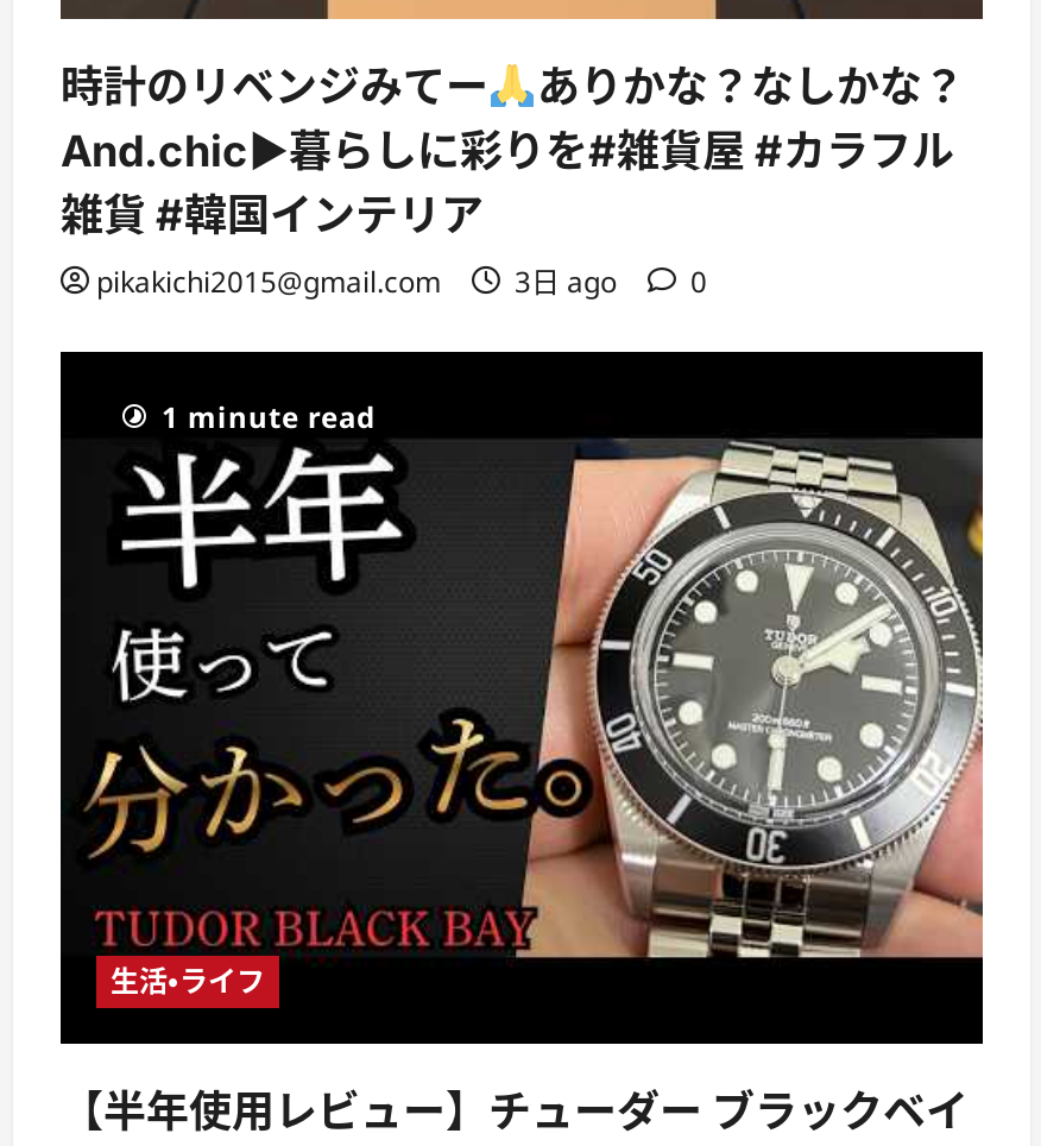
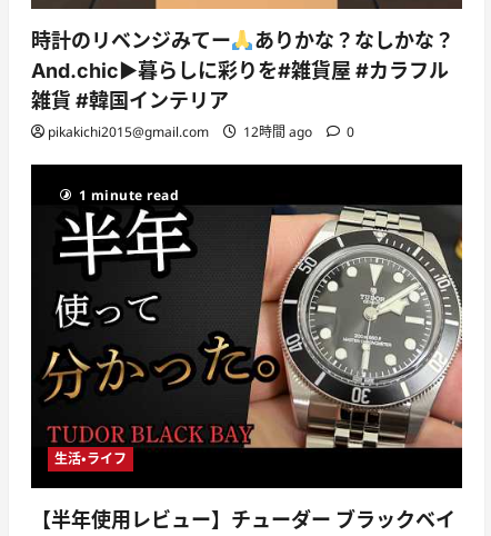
- pikakichi2015@gmail.com 3日 ago 0
+ pikakichi2015@gmail.com 12時間 ago 0
